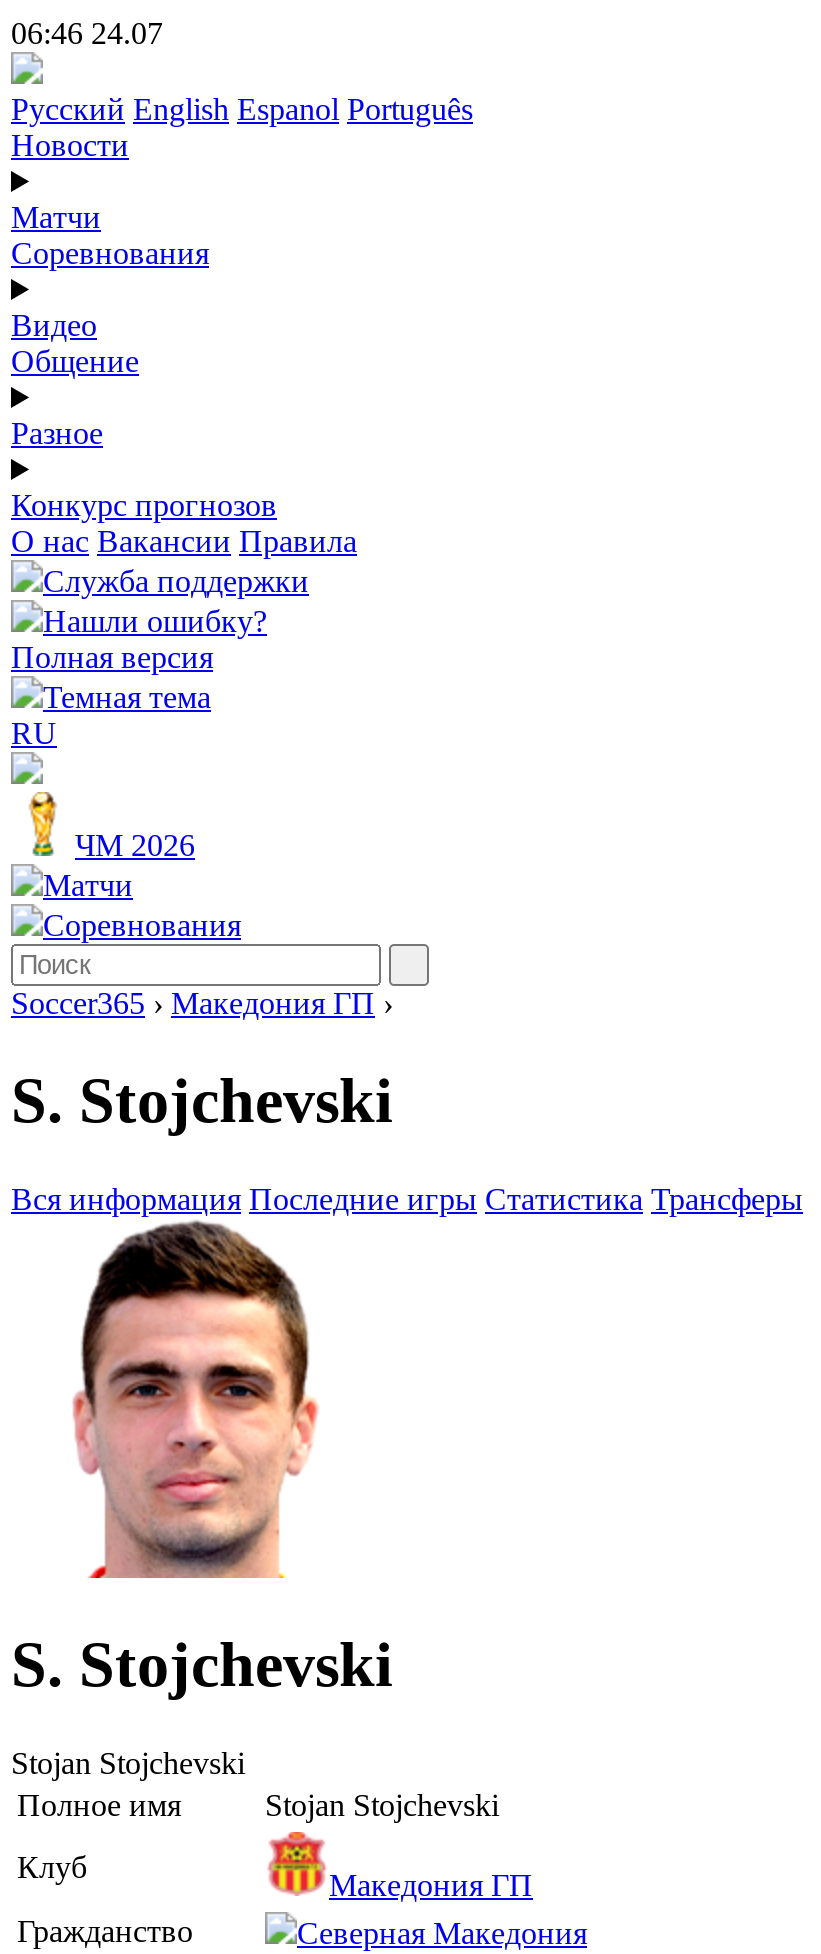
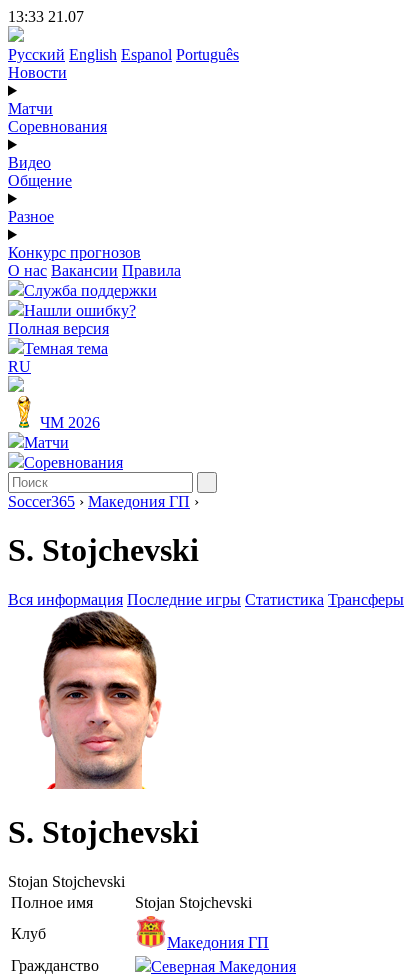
- 06:46 24.07
+ 13:33 21.07
